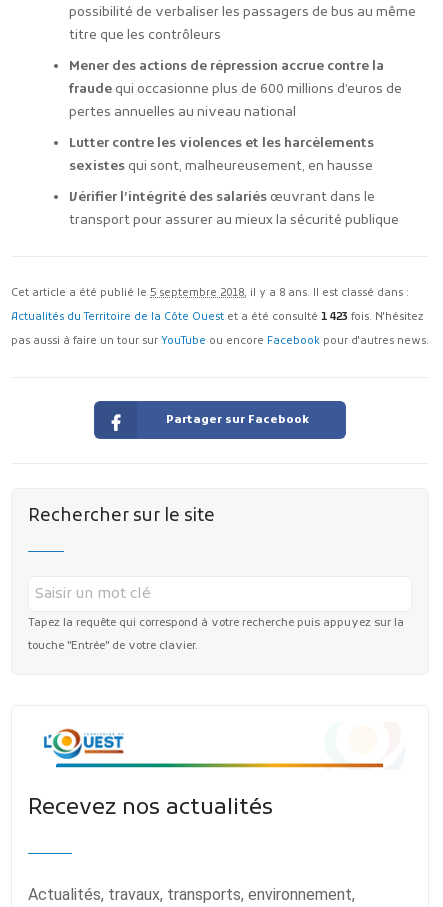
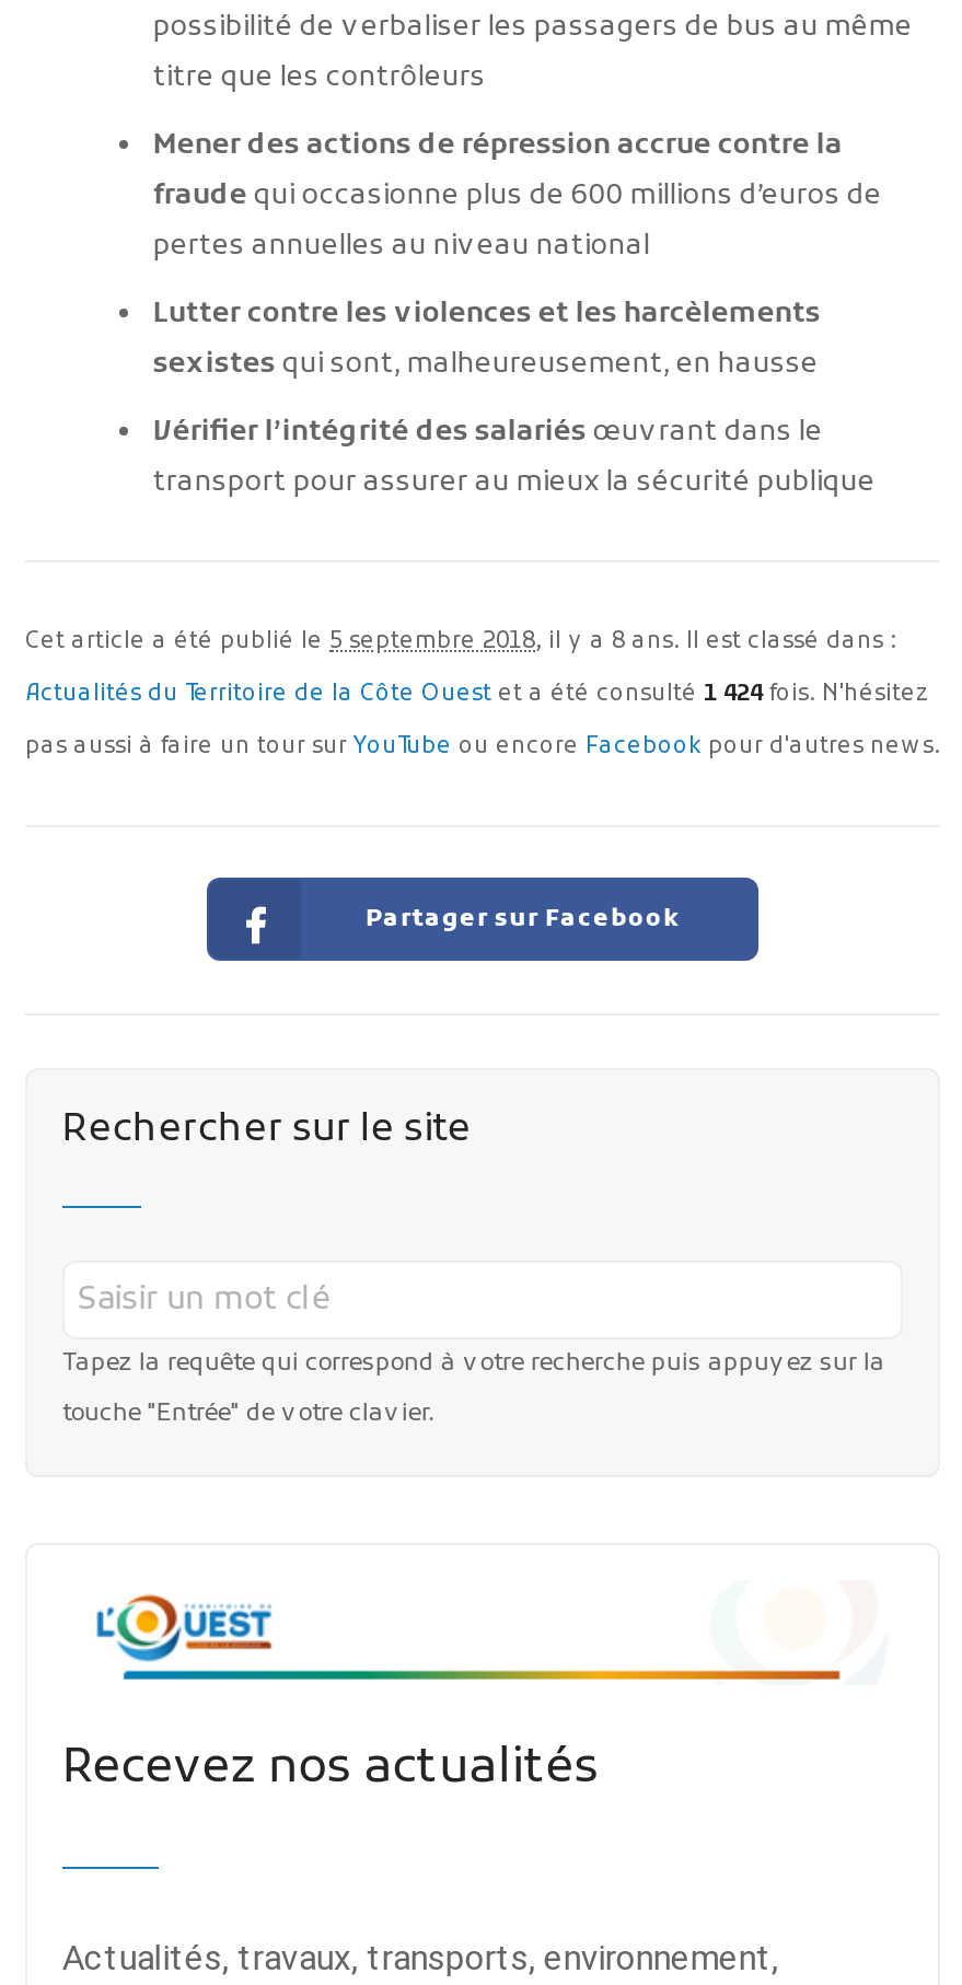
- Actualités du Territoire de la Côte Ouest et a été consulté 1 423 fois. N'hésitez
+ Actualités du Territoire de la Côte Ouest et a été consulté 1 424 fois. N'hésitez
